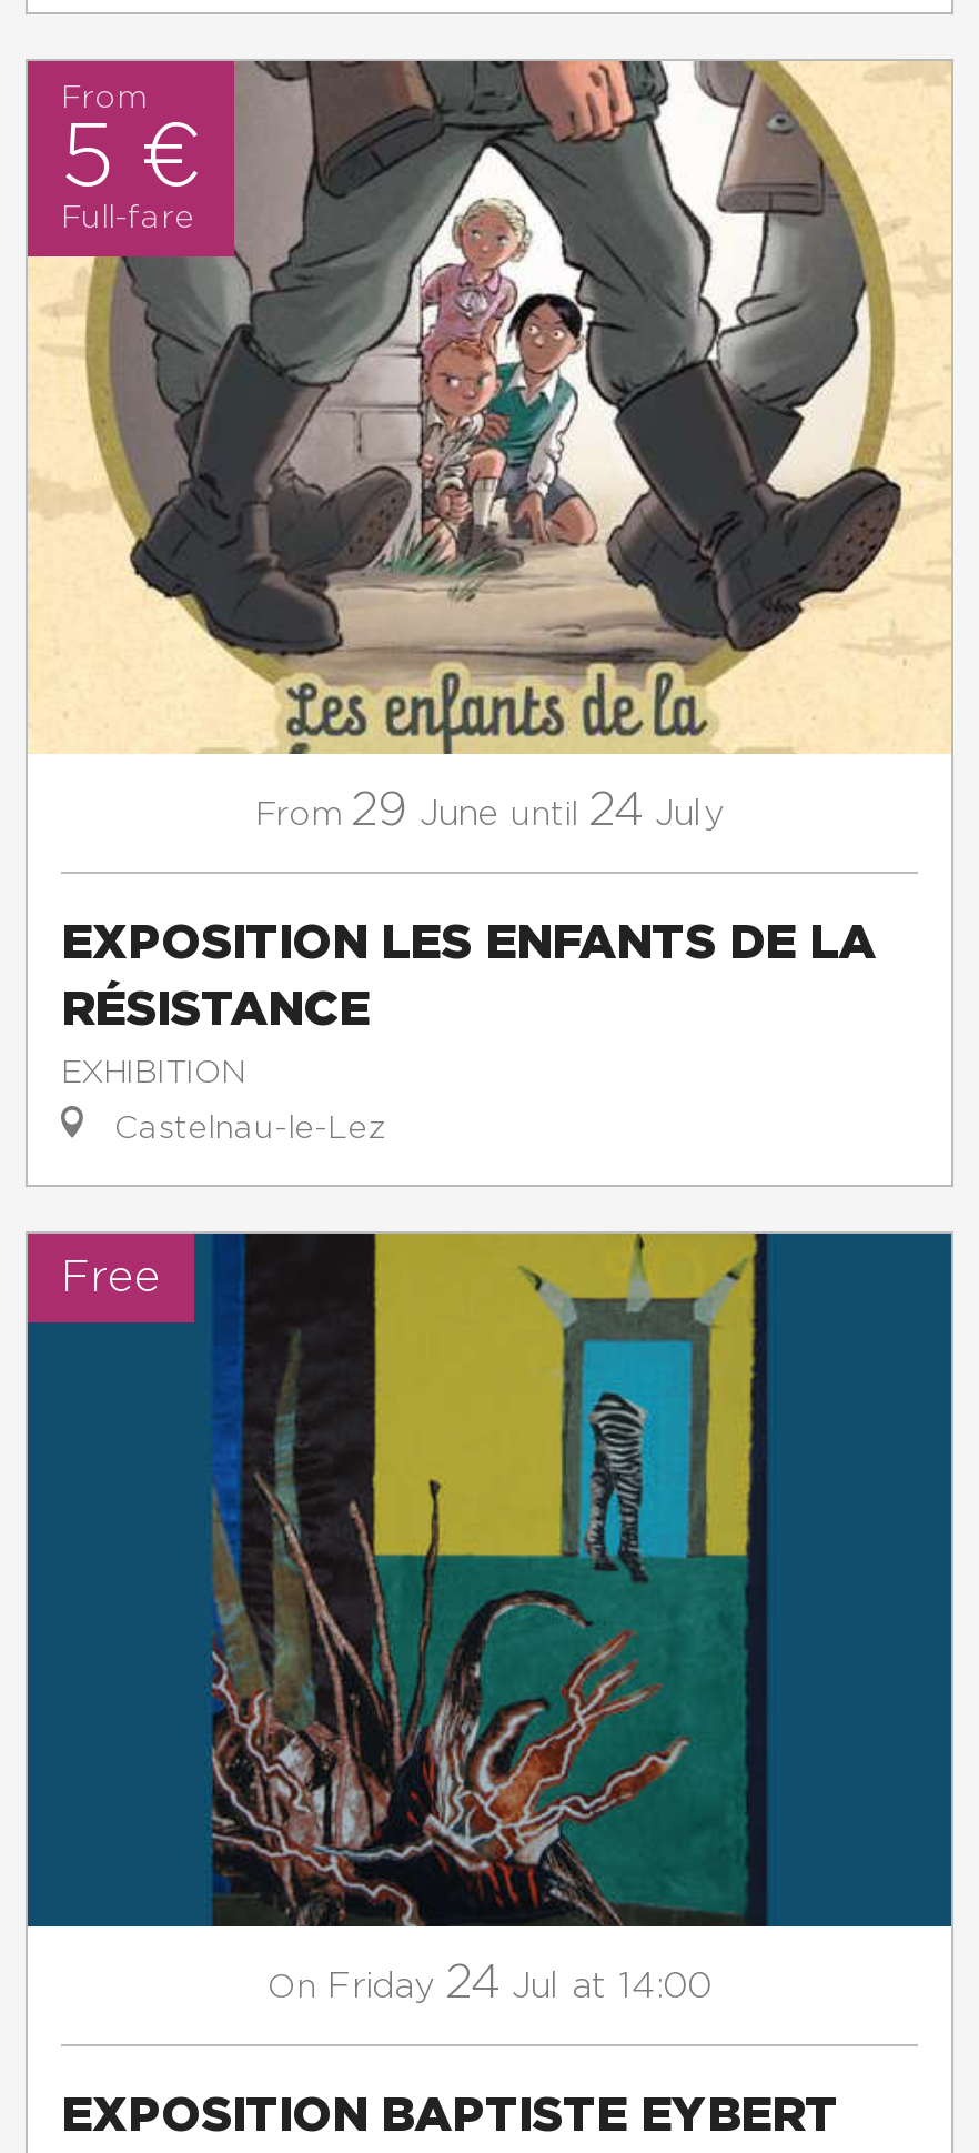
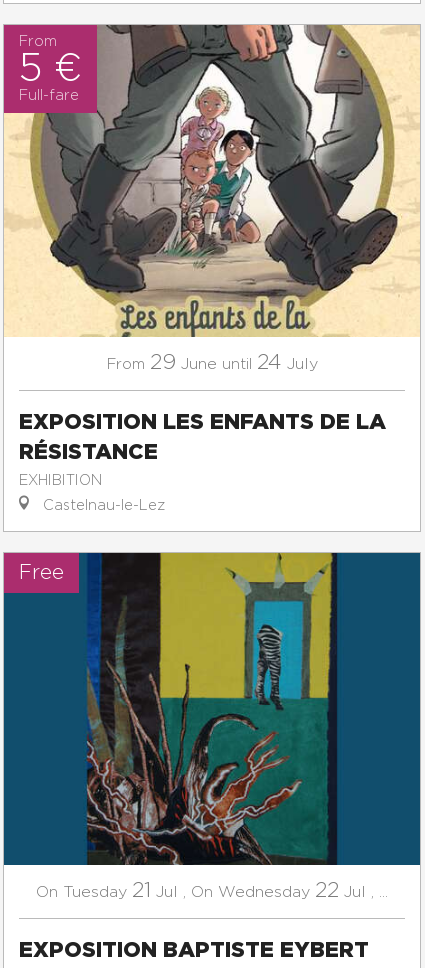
- On Friday 24 Jul at 14:00
+ On Tuesday 21 Jul, On Wednesday 22 Jul,...
